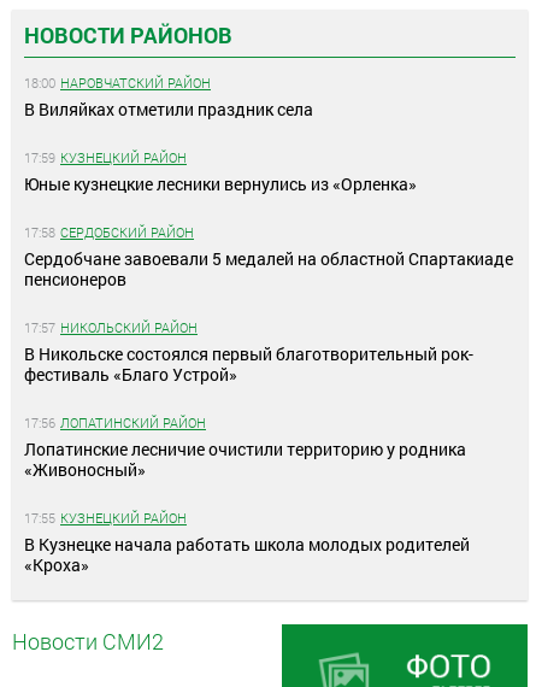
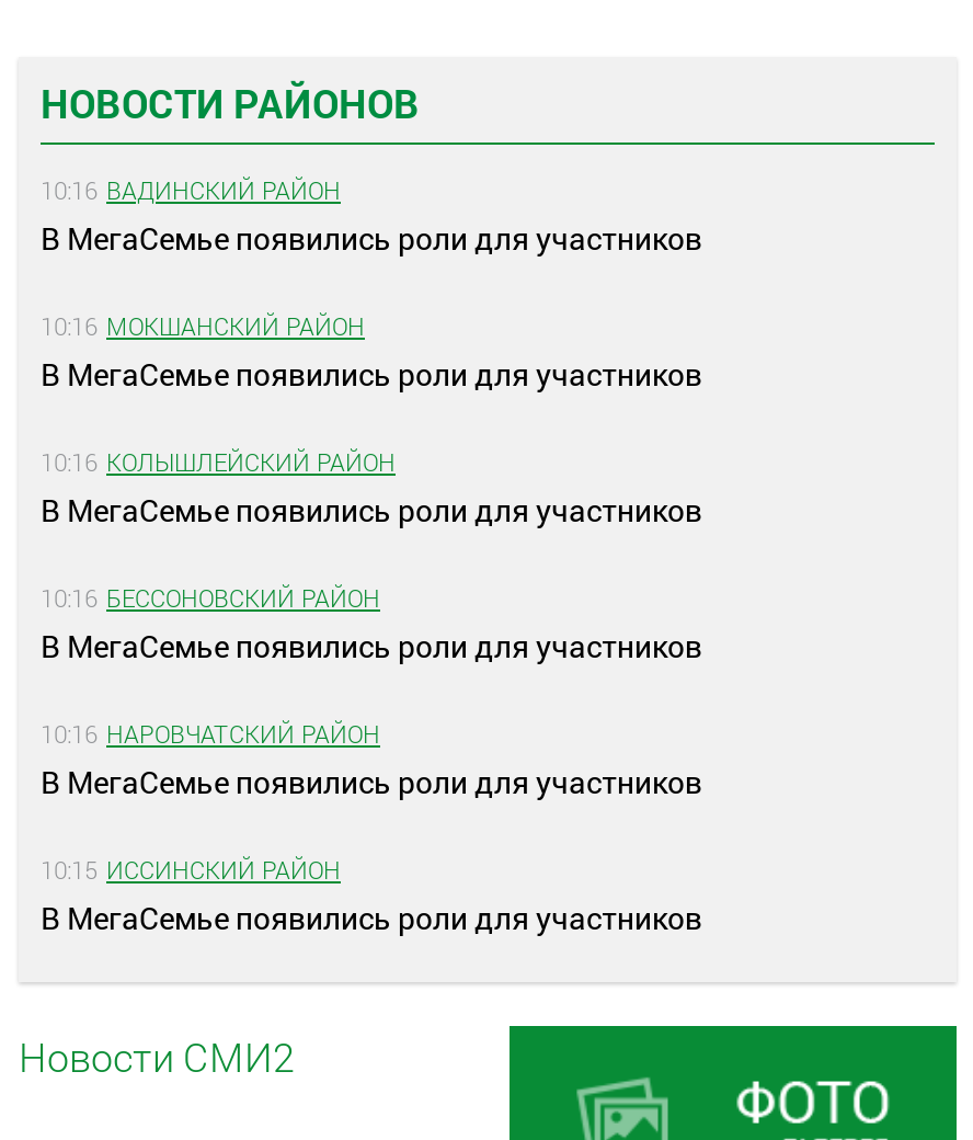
- 18:00 НАРОВЧАТСКИЙ РАЙОН
- В Виляйках отметили праздник села
+ 10:16 ВАДИНСКИЙ РАЙОН
+ В МегаСемье появились роли для участников

- 17:59 КУЗНЕЦКИЙ РАЙОН
- Юные кузнецкие лесники вернулись из «Орленка»
+ 10:16 МОКШАНСКИЙ РАЙОН
+ В МегаСемье появились роли для участников

- 17:58 СЕРДОБСКИЙ РАЙОН
- Сердобчане завоевали 5 медалей на областной Спартакиаде
- пенсионеров
+ 10:16 КОЛЫШЛЕЙСКИЙ РАЙОН
+ В МегаСемье появились роли для участников

- 17:57 НИКОЛЬСКИЙ РАЙОН
- В Никольске состоялся первый благотворительный рок-
- фестиваль «Благо Устрой»
+ 10:16 БЕССОНОВСКИЙ РАЙОН
+ В МегаСемье появились роли для участников

- 17:56 ЛОПАТИНСКИЙ РАЙОН
- Лопатинские лесничие очистили территорию у родника
- «Живоносный»
+ 10:16 НАРОВЧАТСКИЙ РАЙОН
+ В МегаСемье появились роли для участников

- 17:55 КУЗНЕЦКИЙ РАЙОН
- В Кузнецке начала работать школа молодых родителей
- «Кроха»
+ 10:15 ИССИНСКИЙ РАЙОН
+ В МегаСемье появились роли для участников
